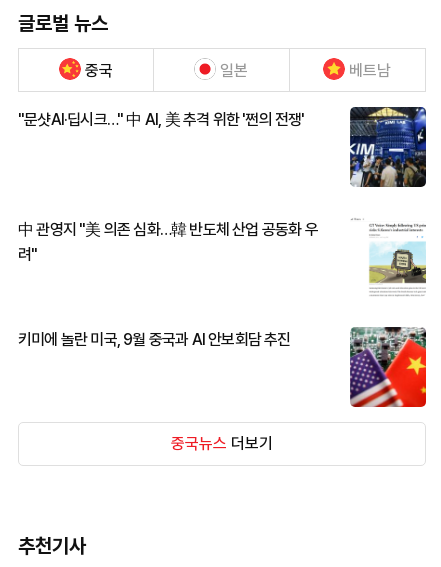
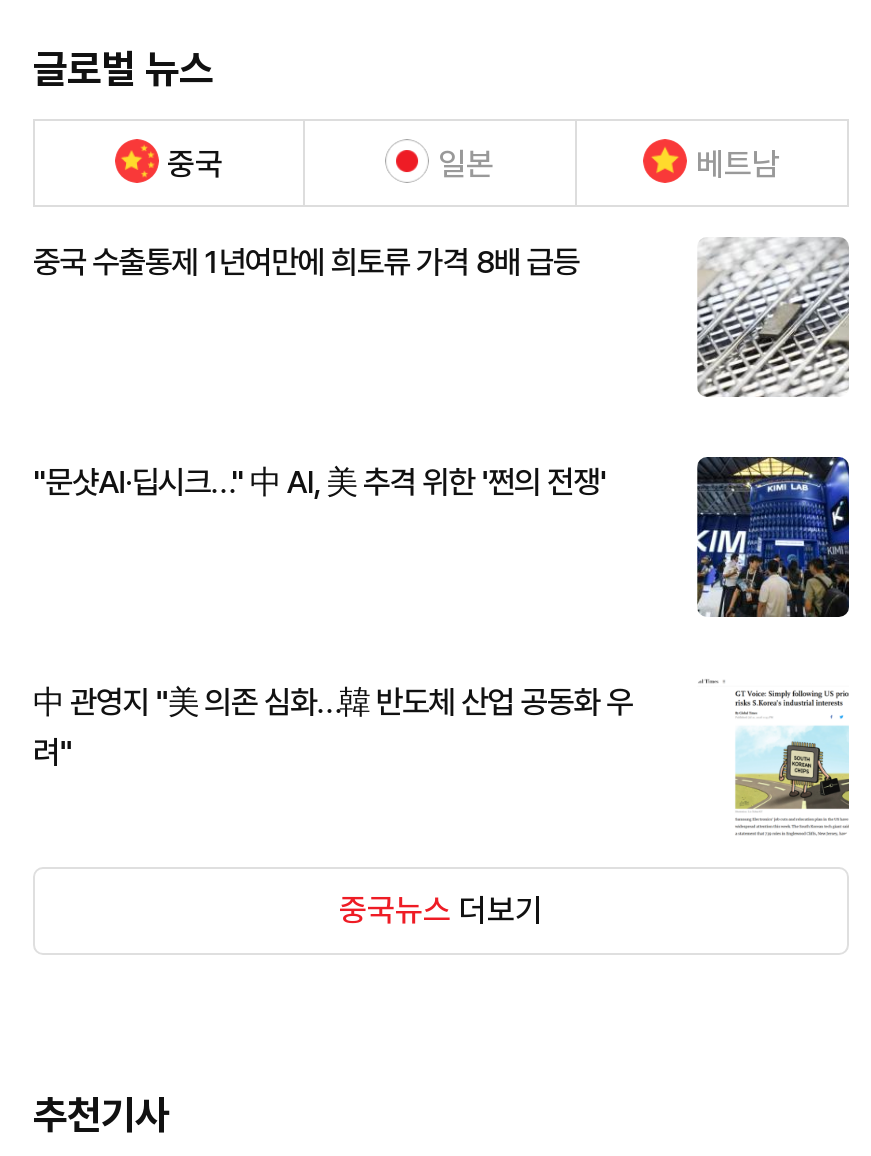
+ 중국 수출통제 1년여만에 희토류 가격 8배 급등

+ [image]

moved down: [image]

moved down: 中 관영지 "美 의존 심화…韓 반도체 산업 공동화 우 | 려"

- 키미에 놀란 미국, 9월 중국과 AI 안보회담 추진

- [image]
